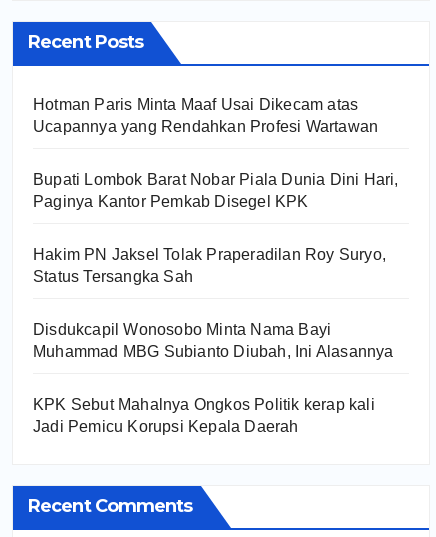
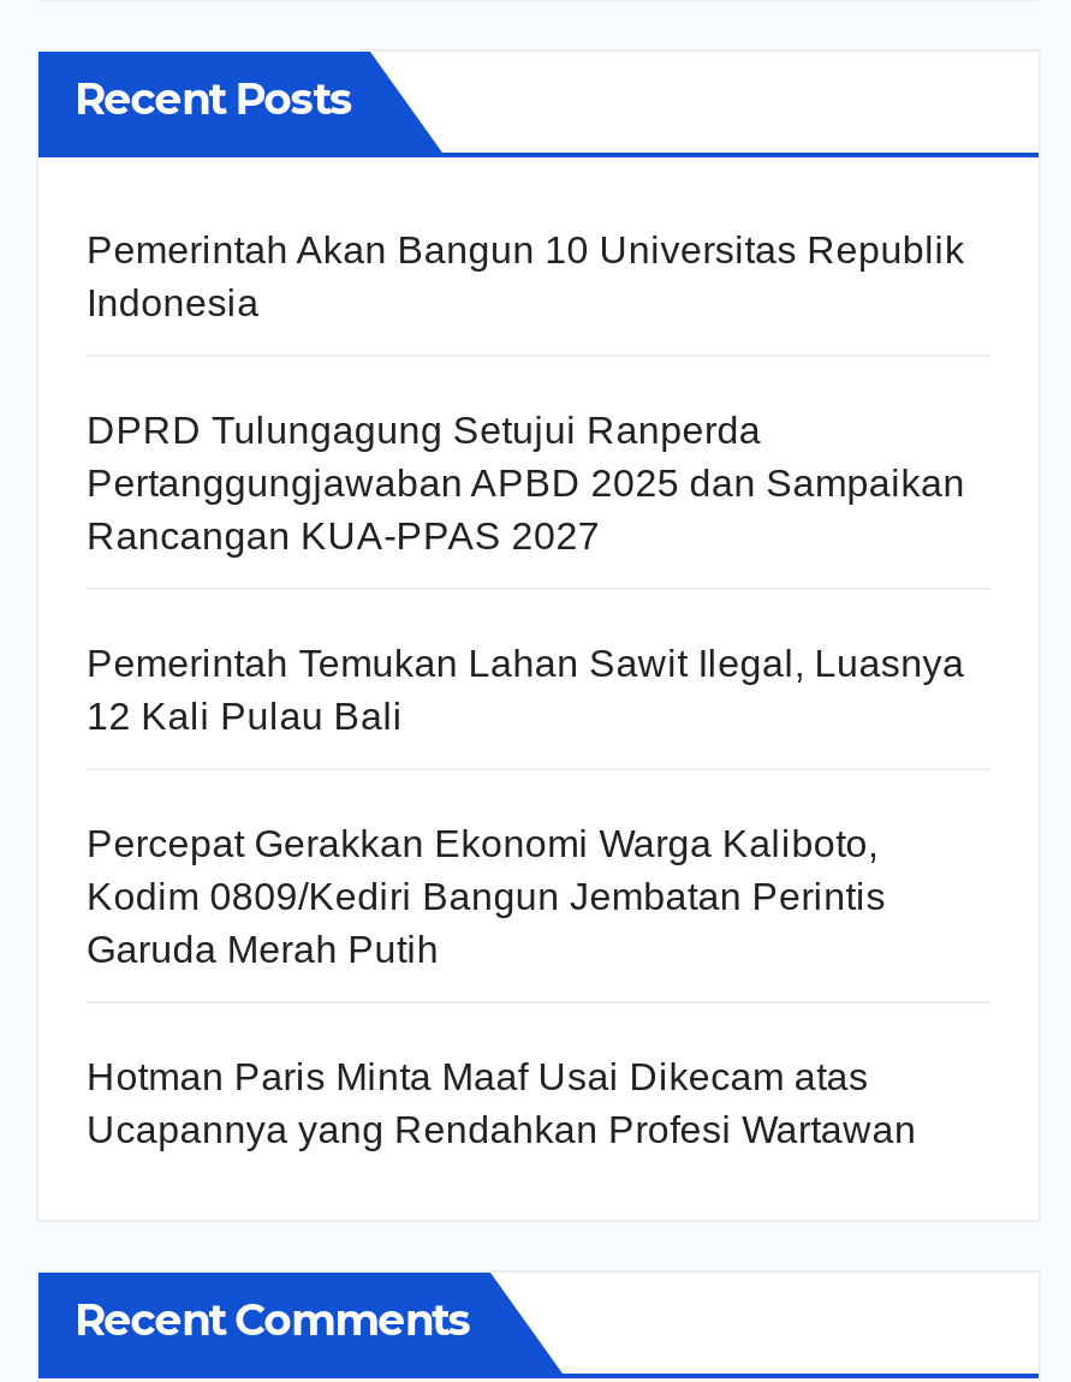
+ Pemerintah Akan Bangun 10 Universitas Republik
+ Indonesia
+ DPRD Tulungagung Setujui Ranperda
+ Pertanggungjawaban APBD 2025 dan Sampaikan
+ Rancangan KUA-PPAS 2027
+ Pemerintah Temukan Lahan Sawit Ilegal, Luasnya
+ 12 Kali Pulau Bali
+ Percepat Gerakkan Ekonomi Warga Kaliboto,
+ Kodim 0809/Kediri Bangun Jembatan Perintis
+ Garuda Merah Putih

moved down: Hotman Paris Minta Maaf Usai Dikecam atas | Ucapannya yang Rendahkan Profesi Wartawan

- Bupati Lombok Barat Nobar Piala Dunia Dini Hari,
- Paginya Kantor Pemkab Disegel KPK
- Hakim PN Jaksel Tolak Praperadilan Roy Suryo,
- Status Tersangka Sah
- Disdukcapil Wonosobo Minta Nama Bayi
- Muhammad MBG Subianto Diubah, Ini Alasannya
- KPK Sebut Mahalnya Ongkos Politik kerap kali
- Jadi Pemicu Korupsi Kepala Daerah
